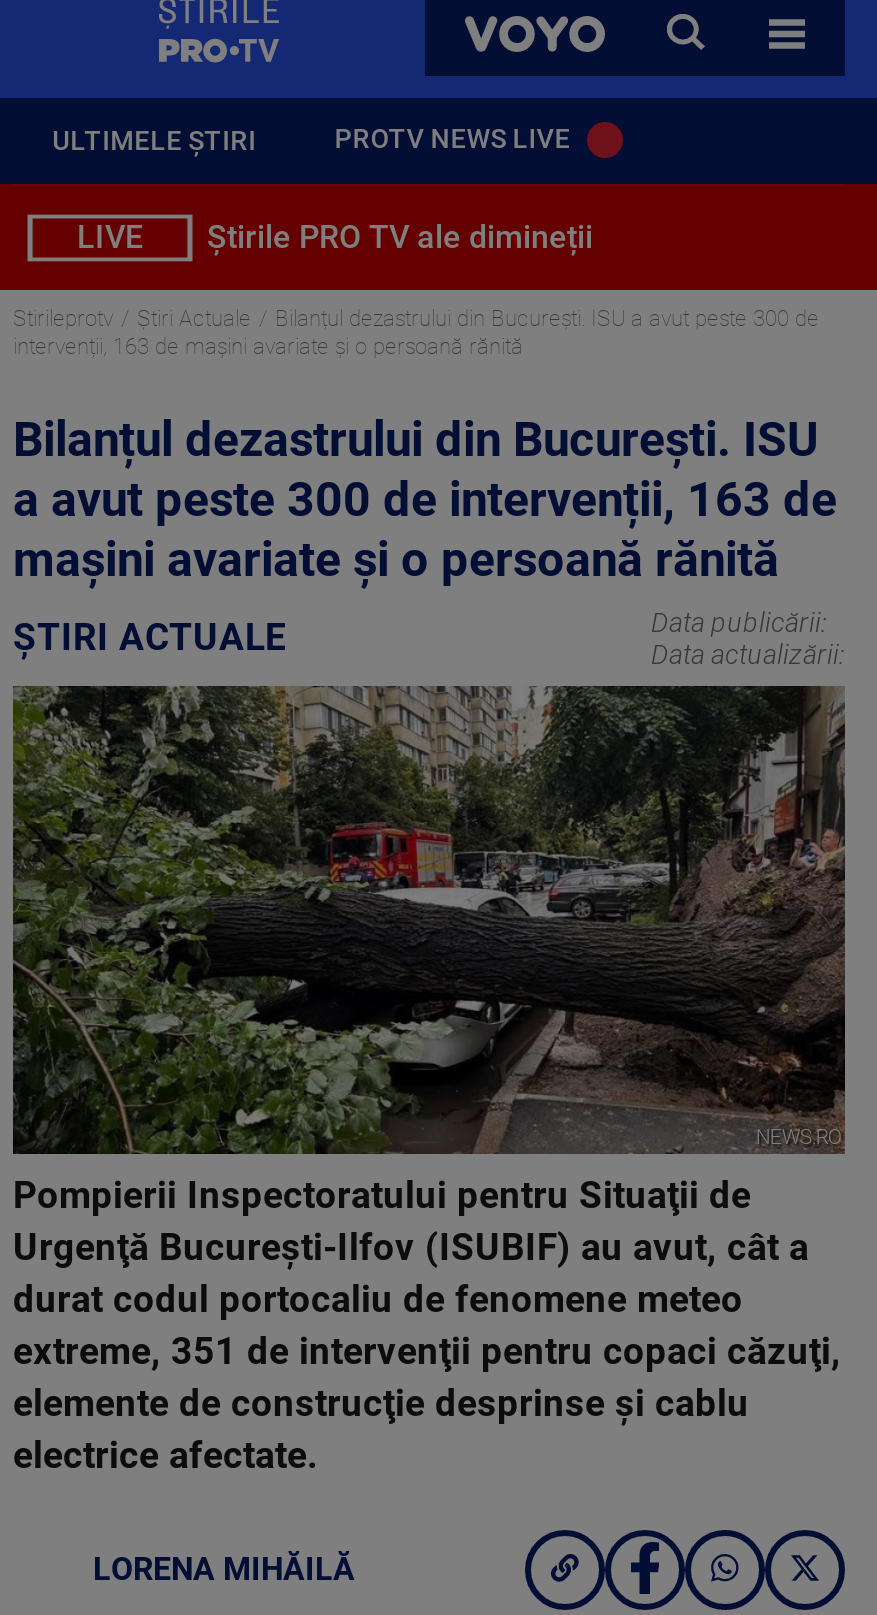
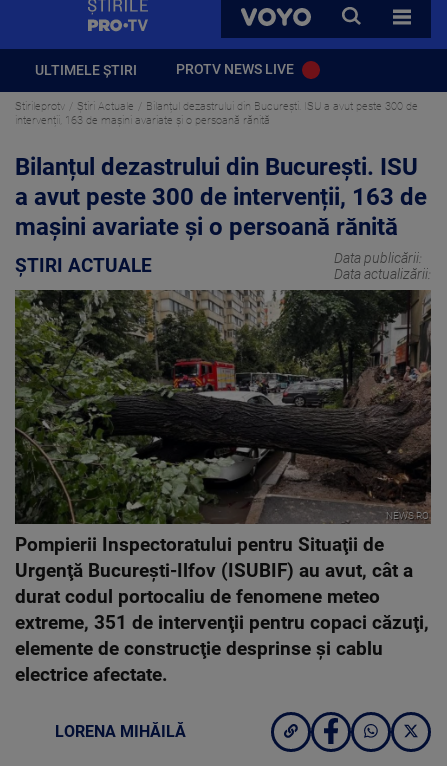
- LIVE
- Știrile PRO TV ale dimineții
